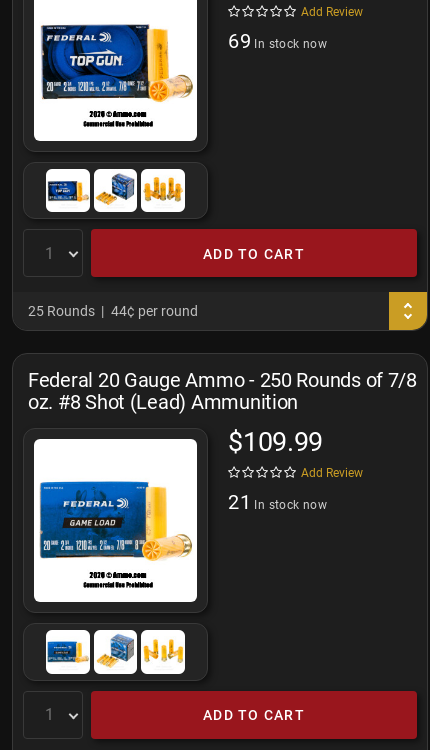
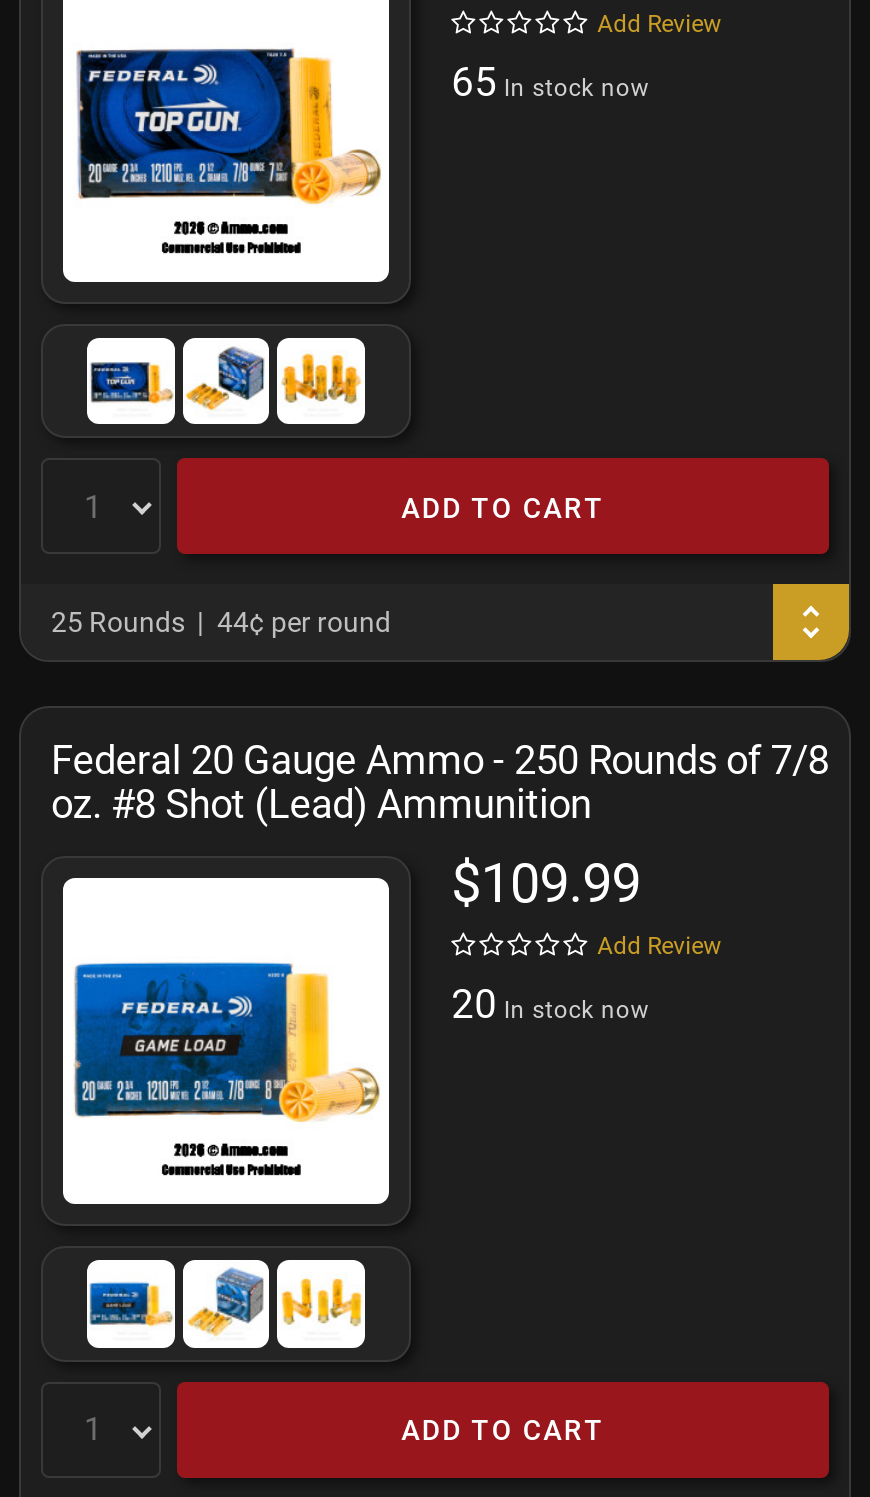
- 69 In stock now
+ 65 In stock now

- 21 In stock now
+ 20 In stock now
